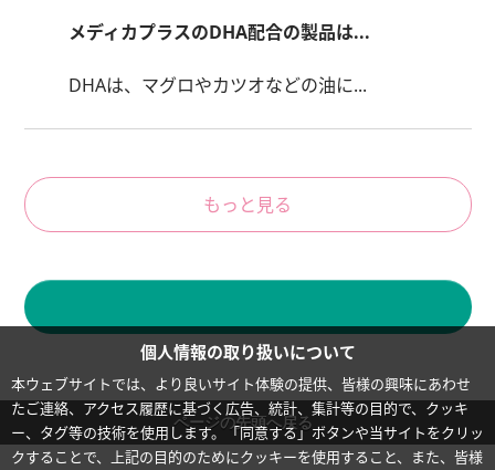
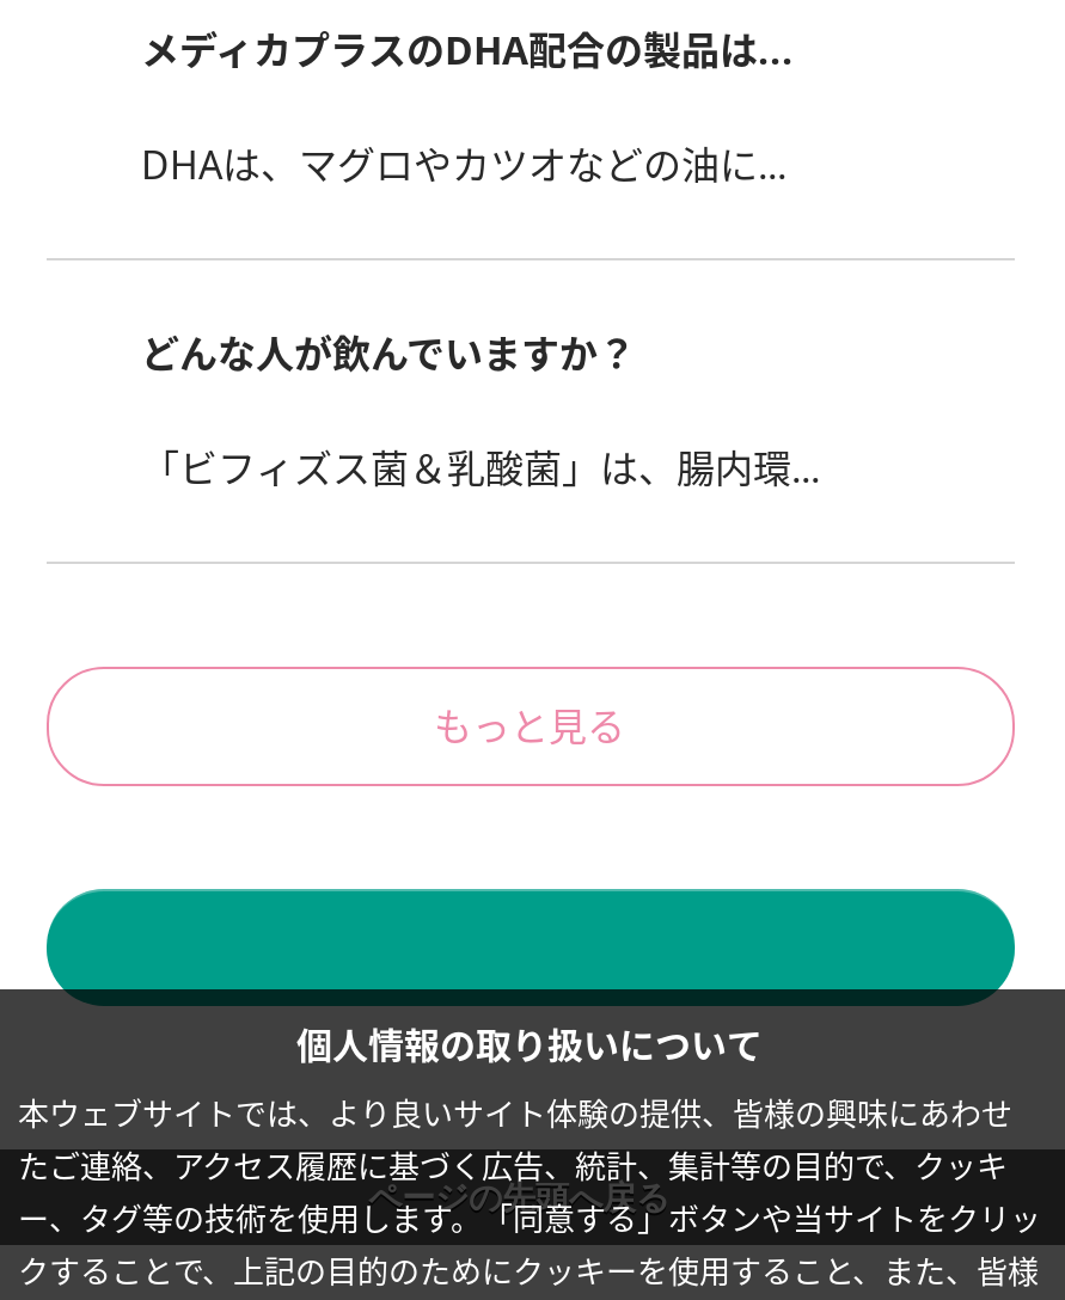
+ どんな人が飲んでいますか？
+ 「ビフィズス菌＆乳酸菌」は、腸内環...
